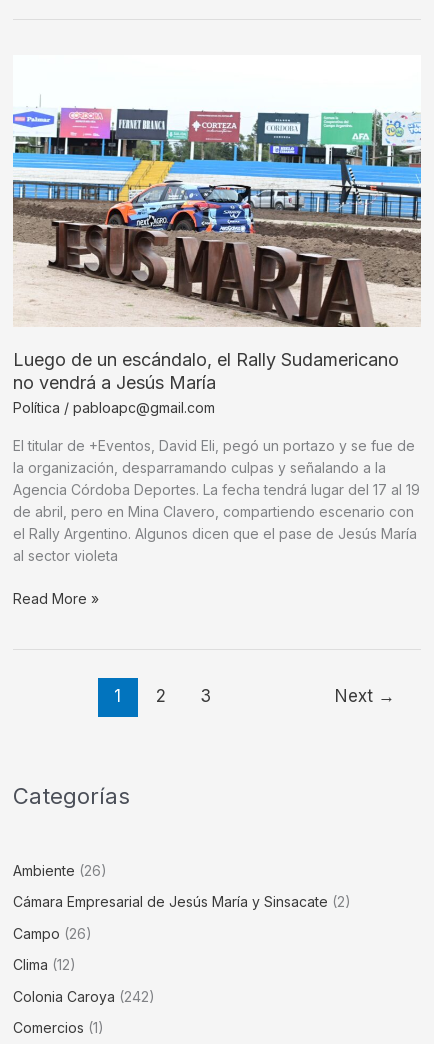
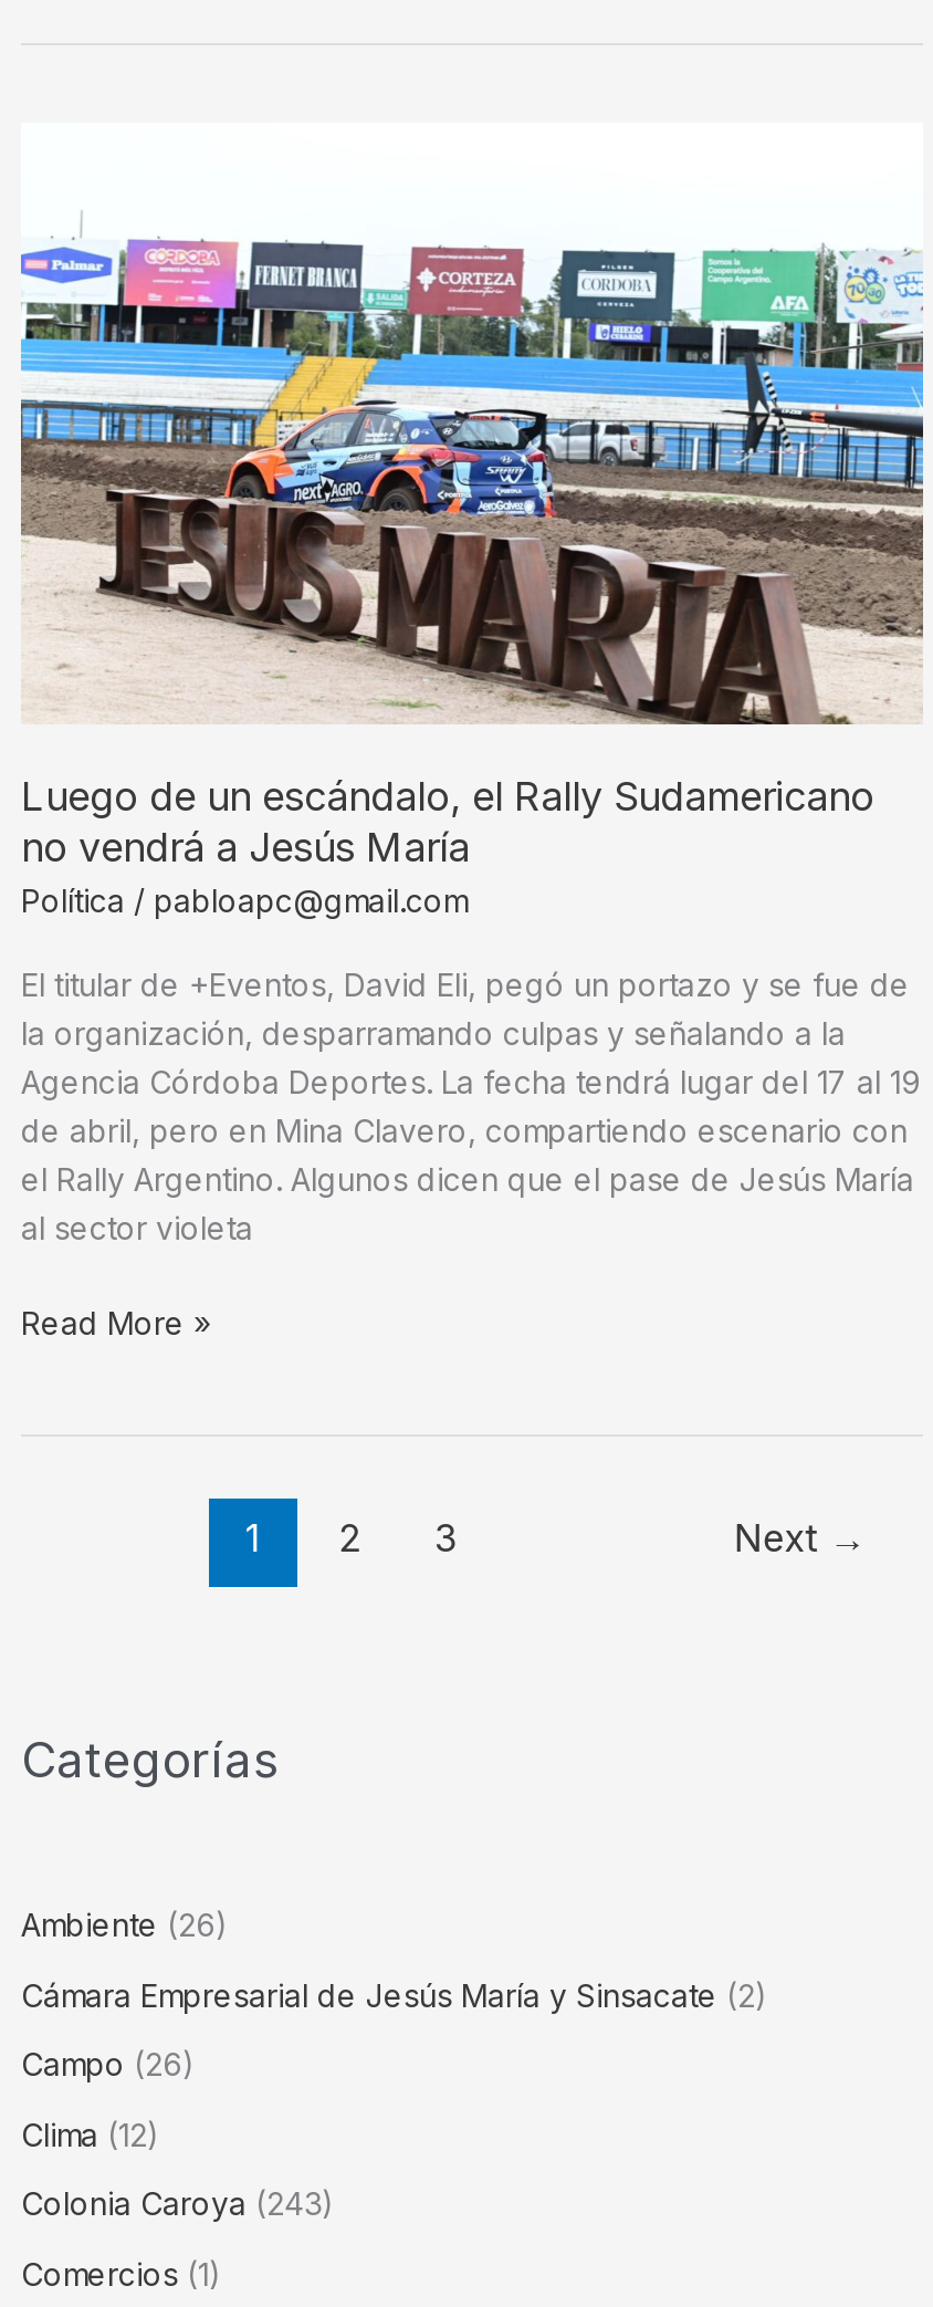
- Colonia Caroya (242)
+ Colonia Caroya (243)
